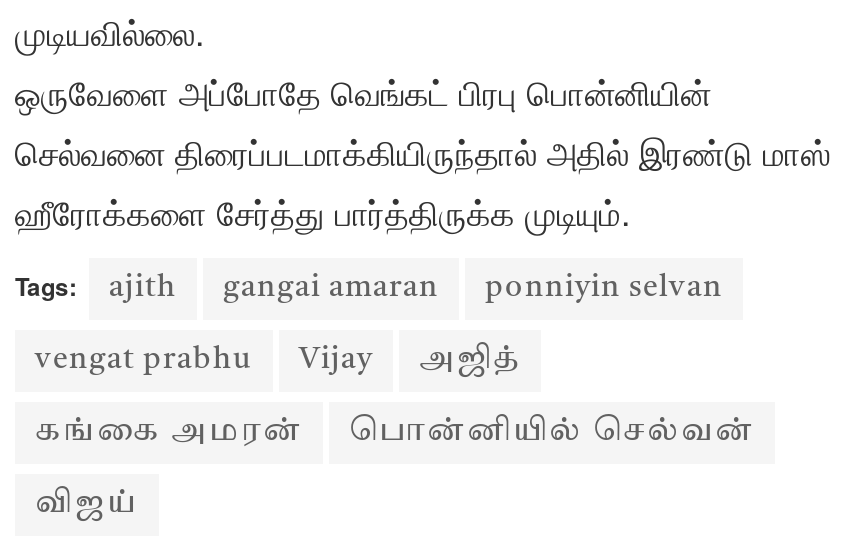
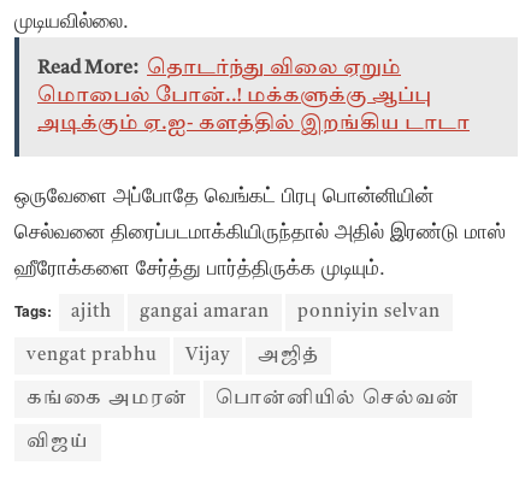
+ [image]
+ Read More: தொடர்ந்து விலை ஏறும்
+ மொபைல் போன்..! மக்களுக்கு ஆப்பு
+ அடிக்கும் ஏ.ஐ- களத்தில் இறங்கிய டாடா
